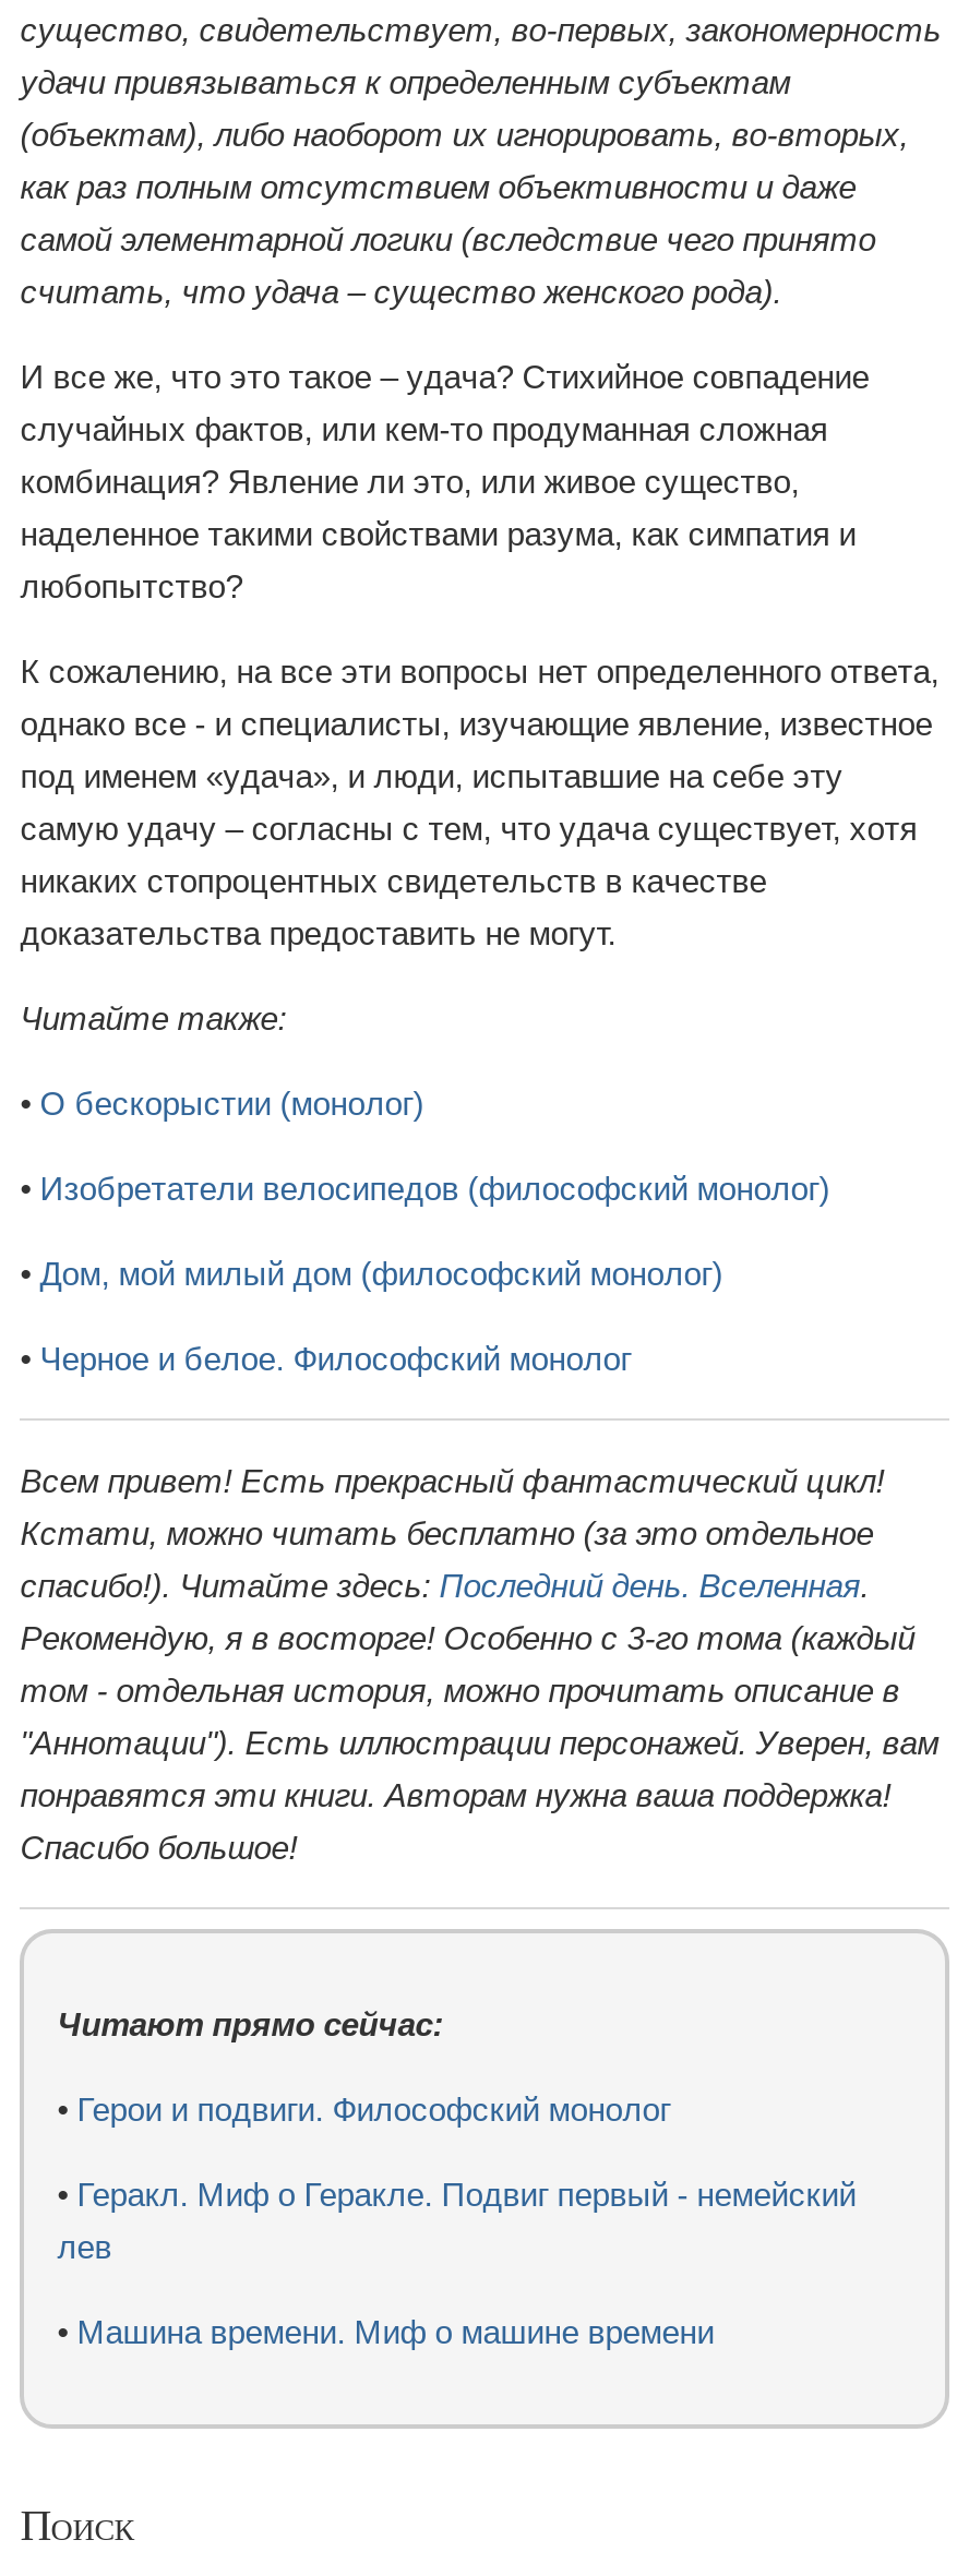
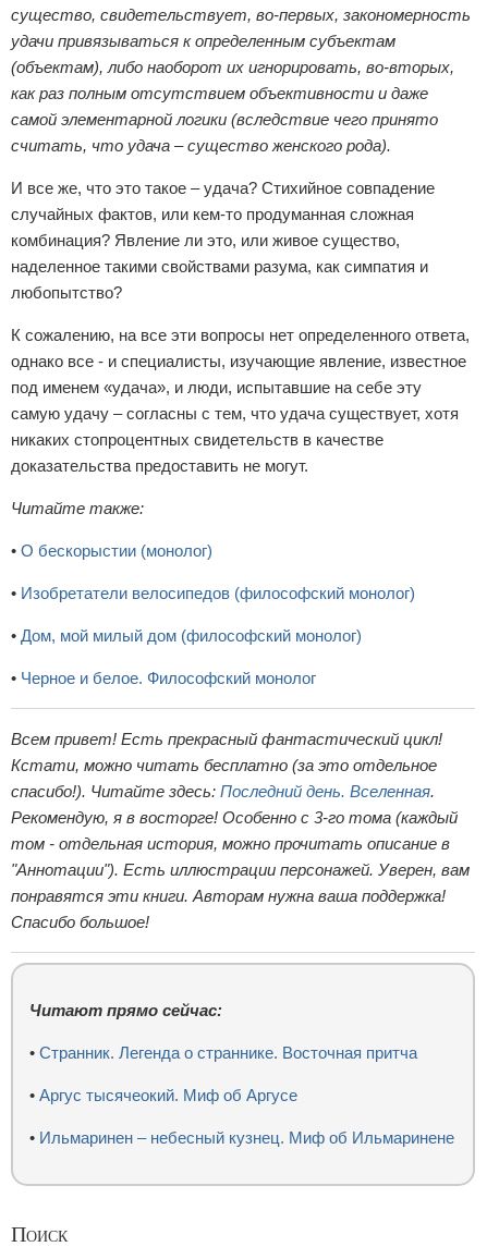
- • Герои и подвиги. Философский монолог
+ • Странник. Легенда о страннике. Восточная притча

- • Геракл. Миф о Геракле. Подвиг первый - немейский
- лев
+ • Аргус тысячеокий. Миф об Аргусе

- • Машина времени. Миф о машине времени
+ • Ильмаринен – небесный кузнец. Миф об Ильмаринене
